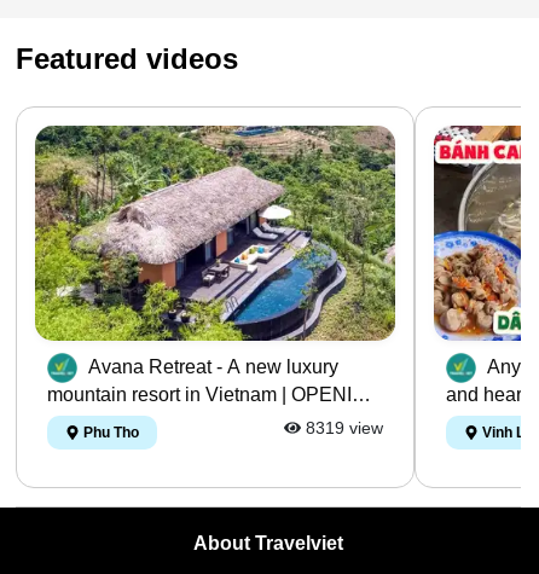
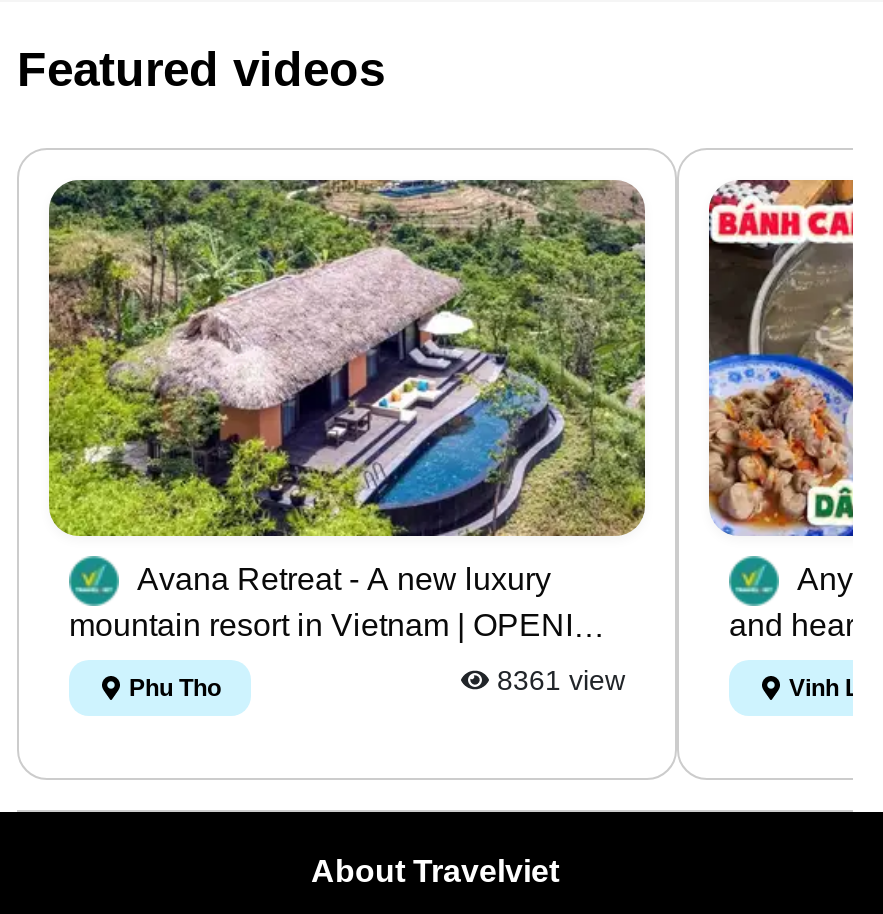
- 8319 view
+ 8361 view
